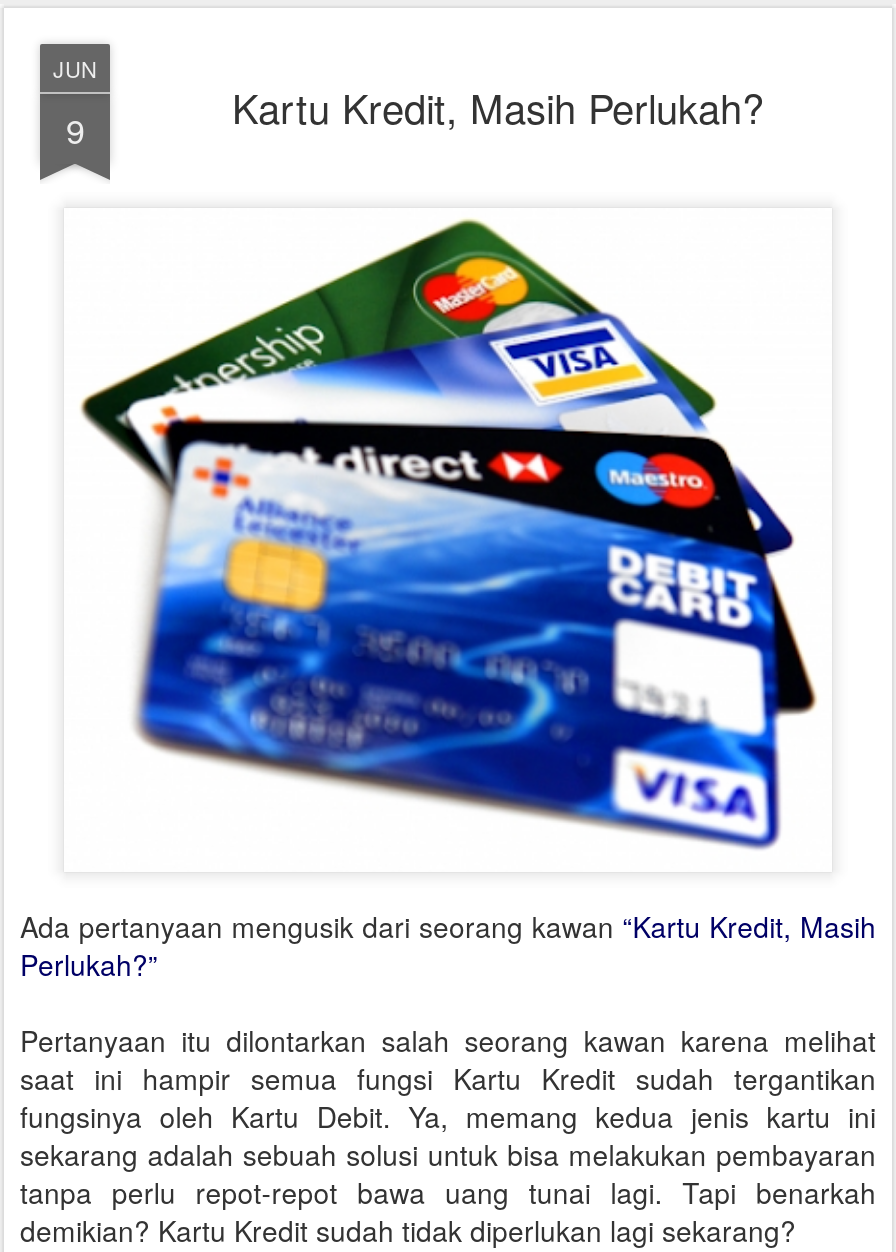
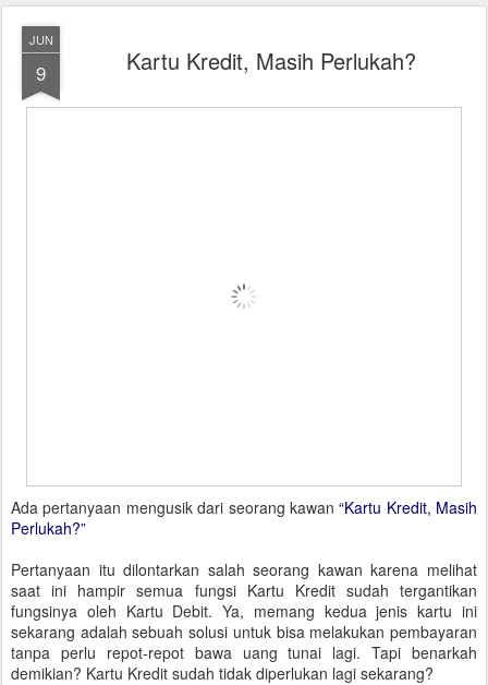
- [image]
